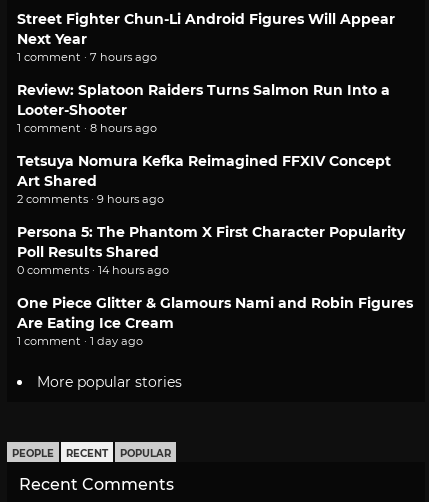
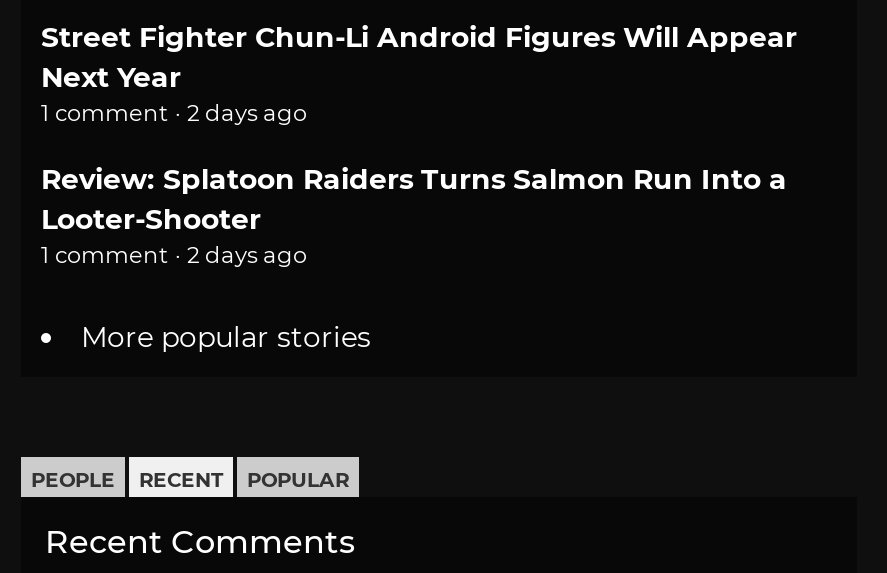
- 1 comment · 7 hours ago
+ 1 comment · 2 days ago

- 1 comment · 8 hours ago
- Tetsuya Nomura Kefka Reimagined FFXIV Concept
- Art Shared
- 2 comments · 9 hours ago
- Persona 5: The Phantom X First Character Popularity
- Poll Results Shared
- 0 comments · 14 hours ago
- One Piece Glitter & Glamours Nami and Robin Figures
- Are Eating Ice Cream
- 1 comment · 1 day ago
+ 1 comment · 2 days ago
